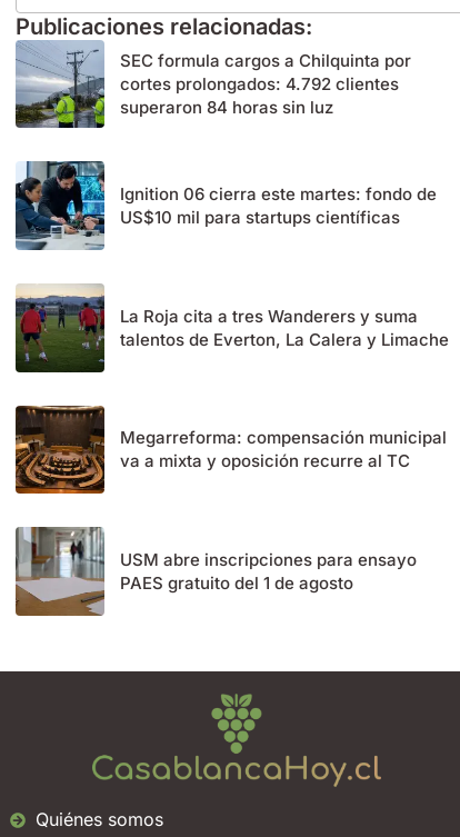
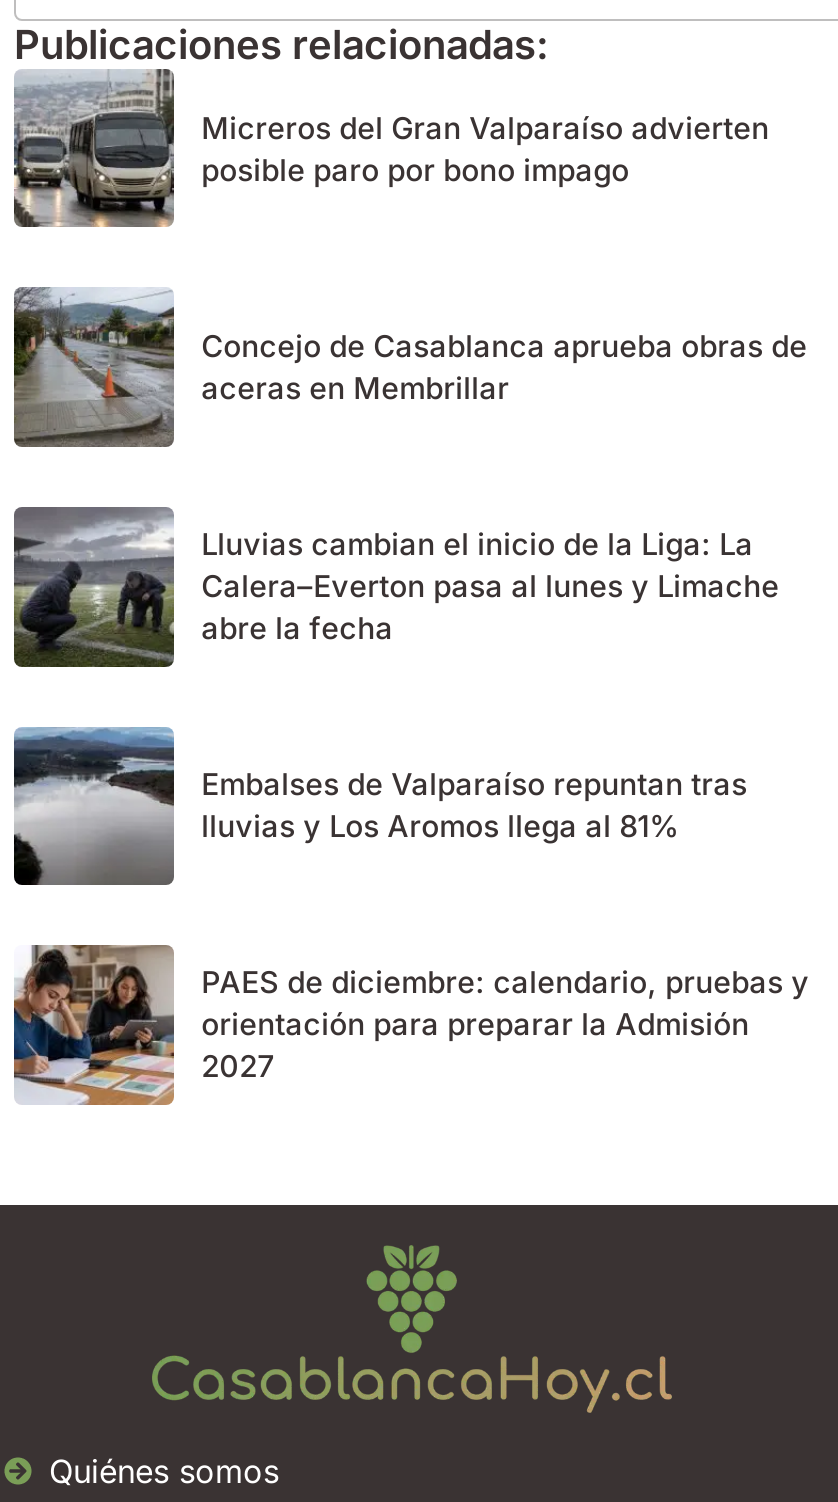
- [image]
- SEC formula cargos a Chilquinta por
- cortes prolongados: 4.792 clientes
- superaron 84 horas sin luz
+ [image]
+ Micreros del Gran Valparaíso advierten
+ posible paro por bono impago

- [image]
- Ignition 06 cierra este martes: fondo de
- US$10 mil para startups científicas
+ [image]
+ Concejo de Casablanca aprueba obras de
+ aceras en Membrillar

- [image]
- La Roja cita a tres Wanderers y suma
- talentos de Everton, La Calera y Limache
+ [image]
+ Lluvias cambian el inicio de la Liga: La
+ Calera–Everton pasa al lunes y Limache
+ abre la fecha

- [image]
- Megarreforma: compensación municipal
- va a mixta y oposición recurre al TC
+ [image]
+ Embalses de Valparaíso repuntan tras
+ lluvias y Los Aromos llega al 81%

- [image]
- USM abre inscripciones para ensayo
- PAES gratuito del 1 de agosto
+ [image]
+ PAES de diciembre: calendario, pruebas y
+ orientación para preparar la Admisión
+ 2027
